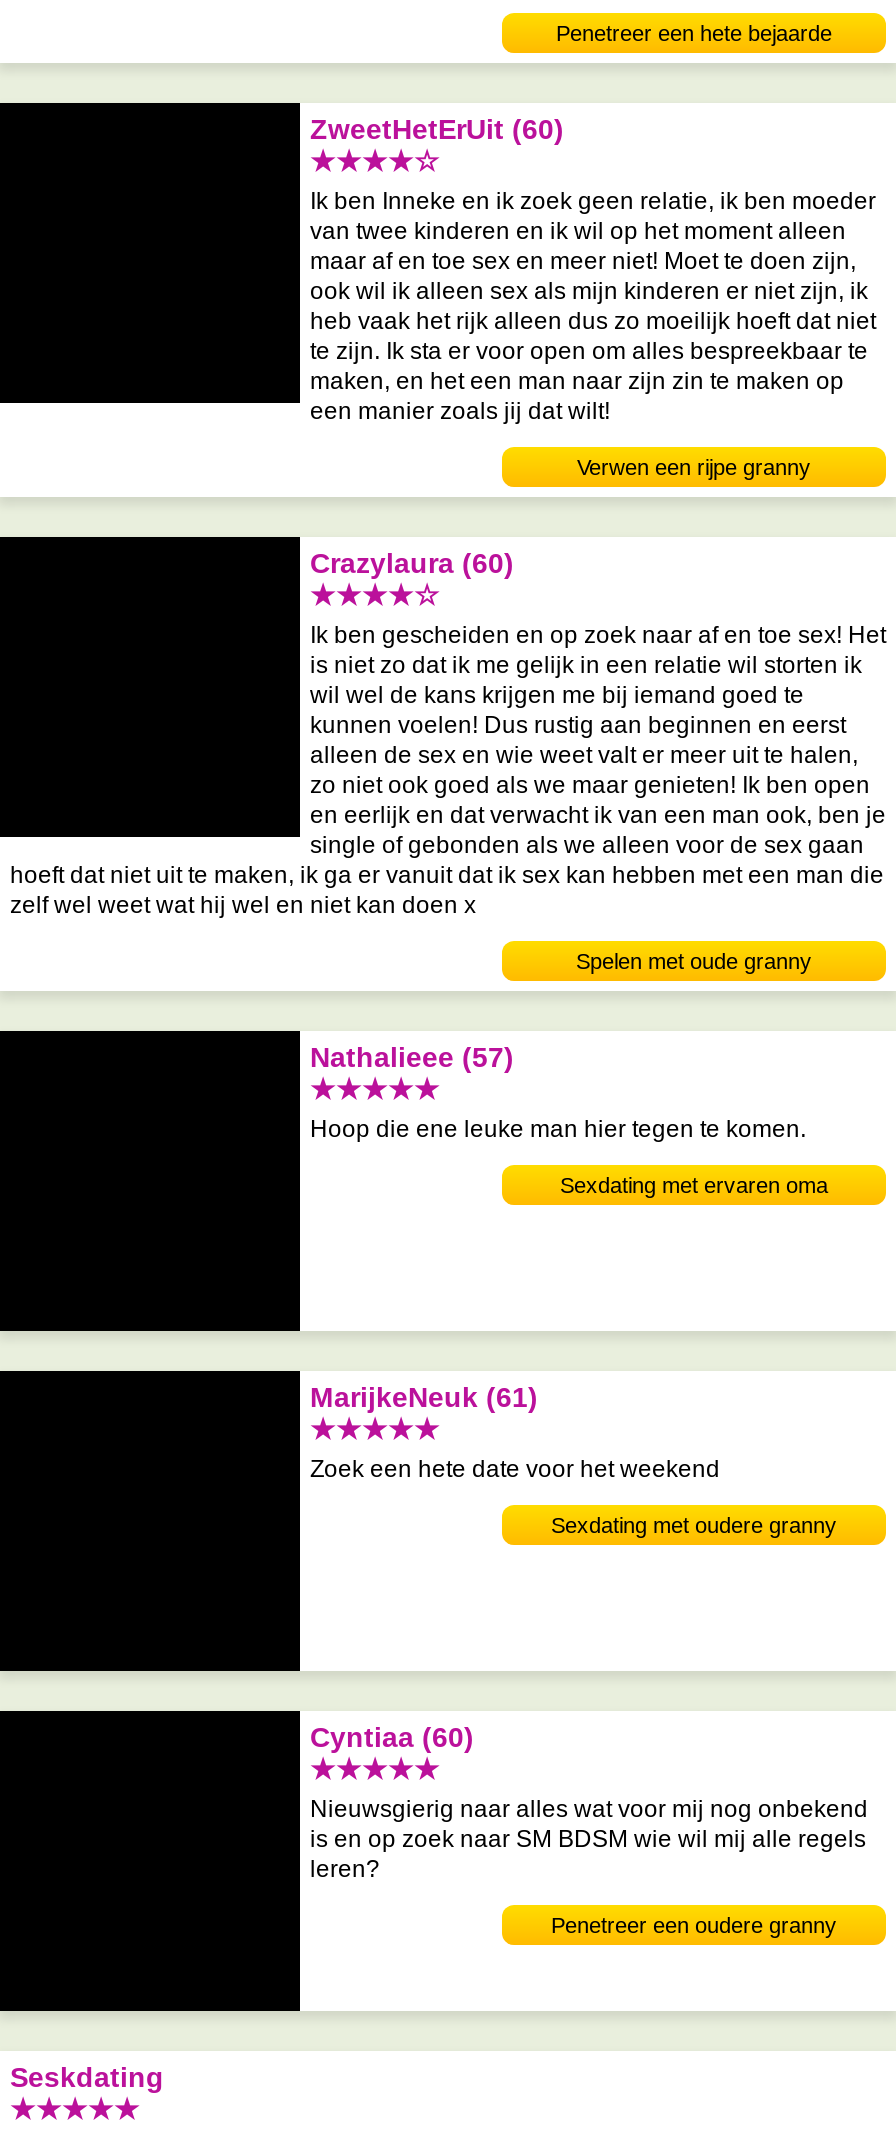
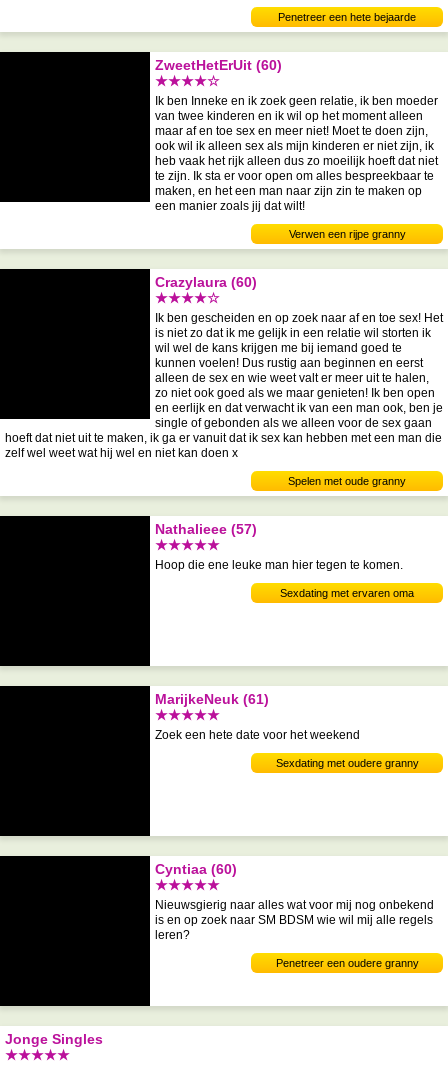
- Seskdating
+ Jonge Singles
